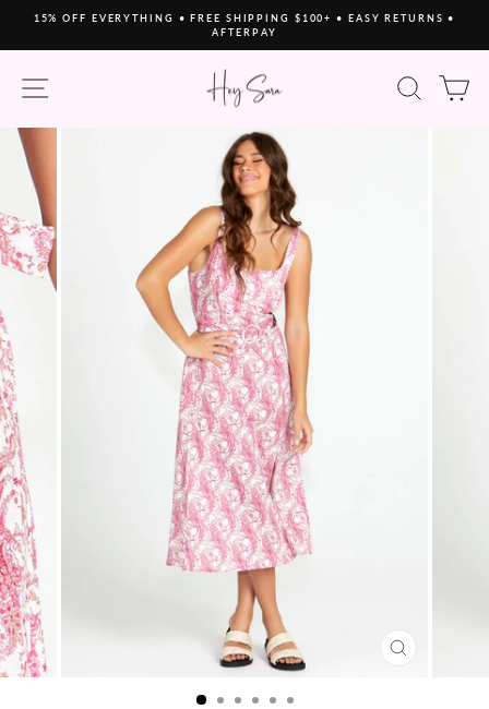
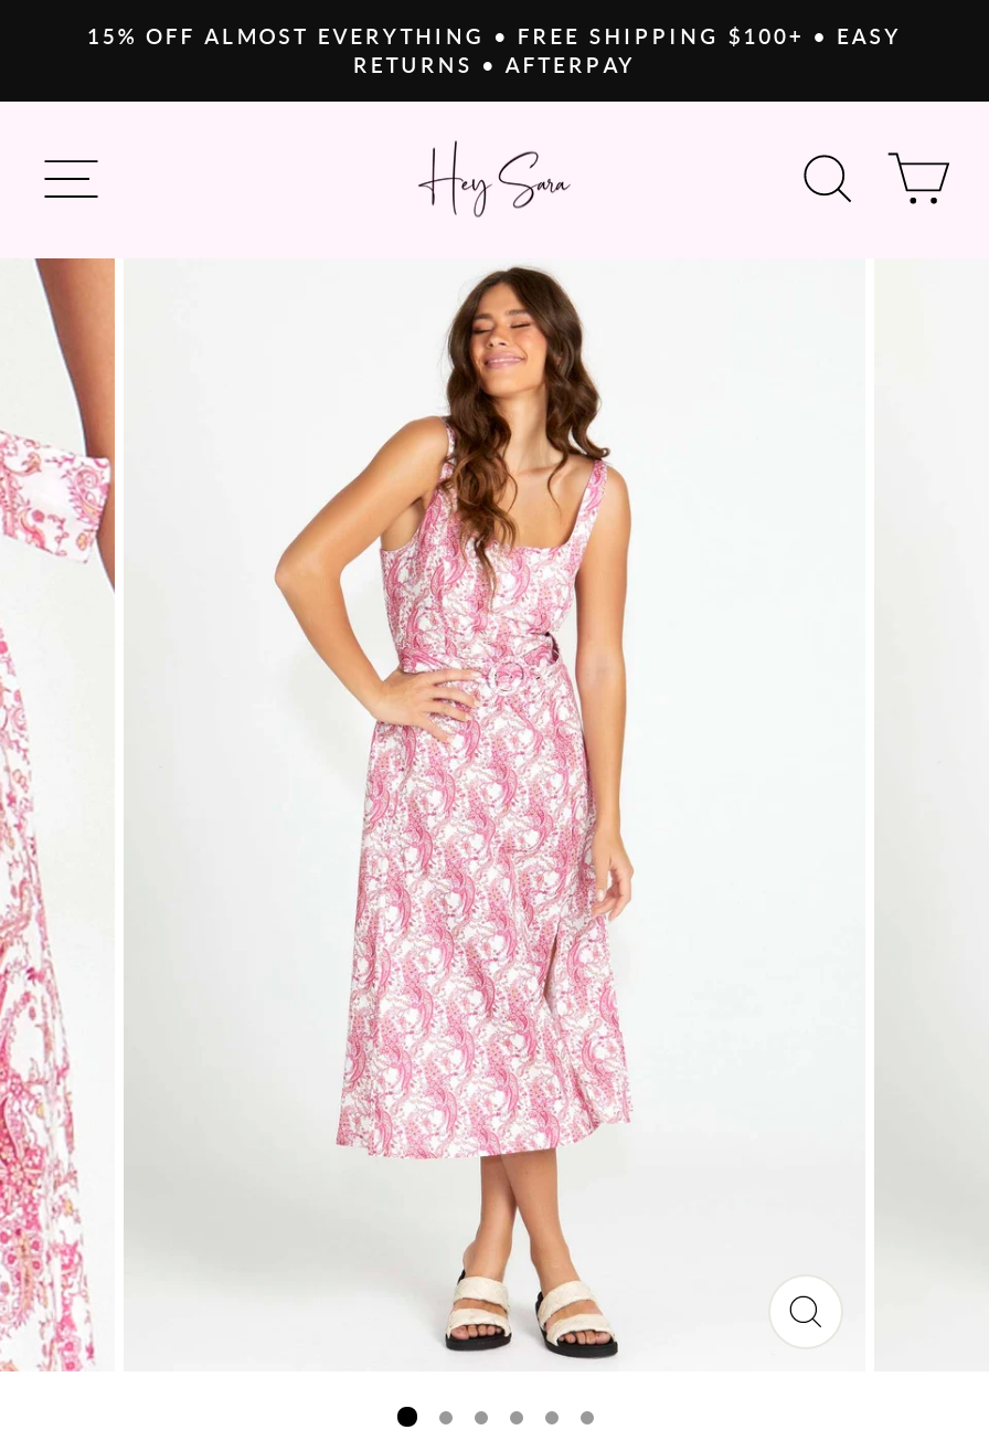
- 15% OFF EVERYTHING • FREE SHIPPING $100+ • EASY RETURNS •
- AFTERPAY
+ 15% OFF ALMOST EVERYTHING • FREE SHIPPING $100+ • EASY
+ RETURNS • AFTERPAY
